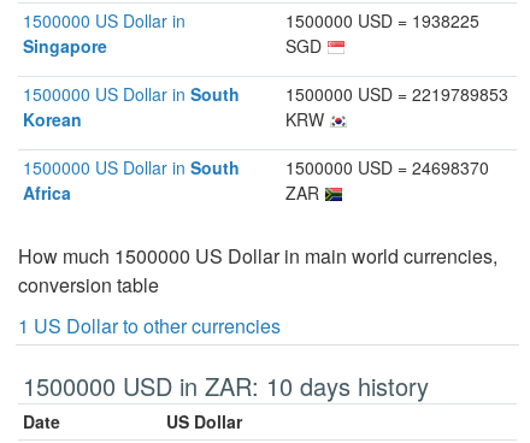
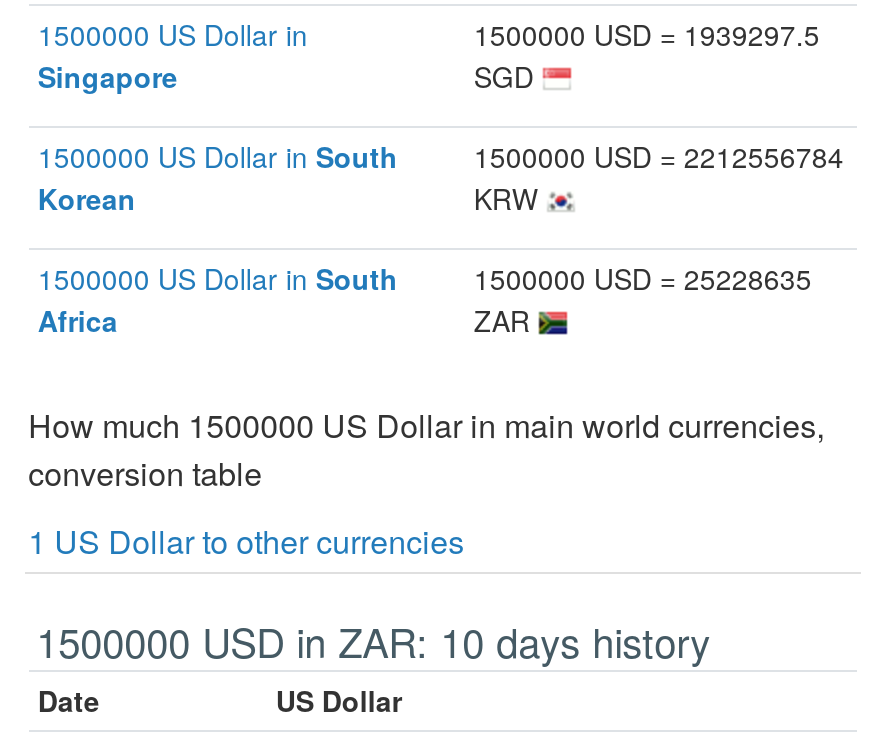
- 1500000 USD = 1938225
+ 1500000 USD = 1939297.5

- 1500000 US Dollar in South 1500000 USD = 2219789853
+ 1500000 US Dollar in South 1500000 USD = 2212556784

- 1500000 US Dollar in South 1500000 USD = 24698370
+ 1500000 US Dollar in South 1500000 USD = 25228635
